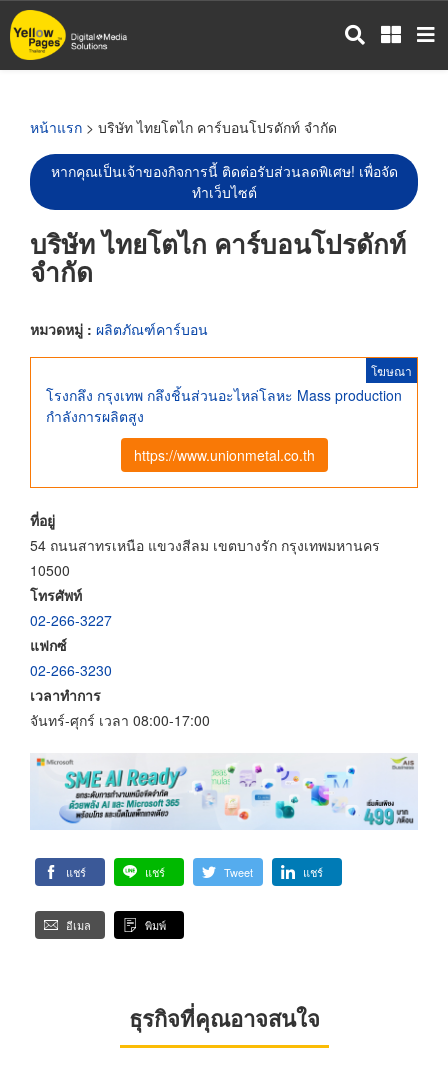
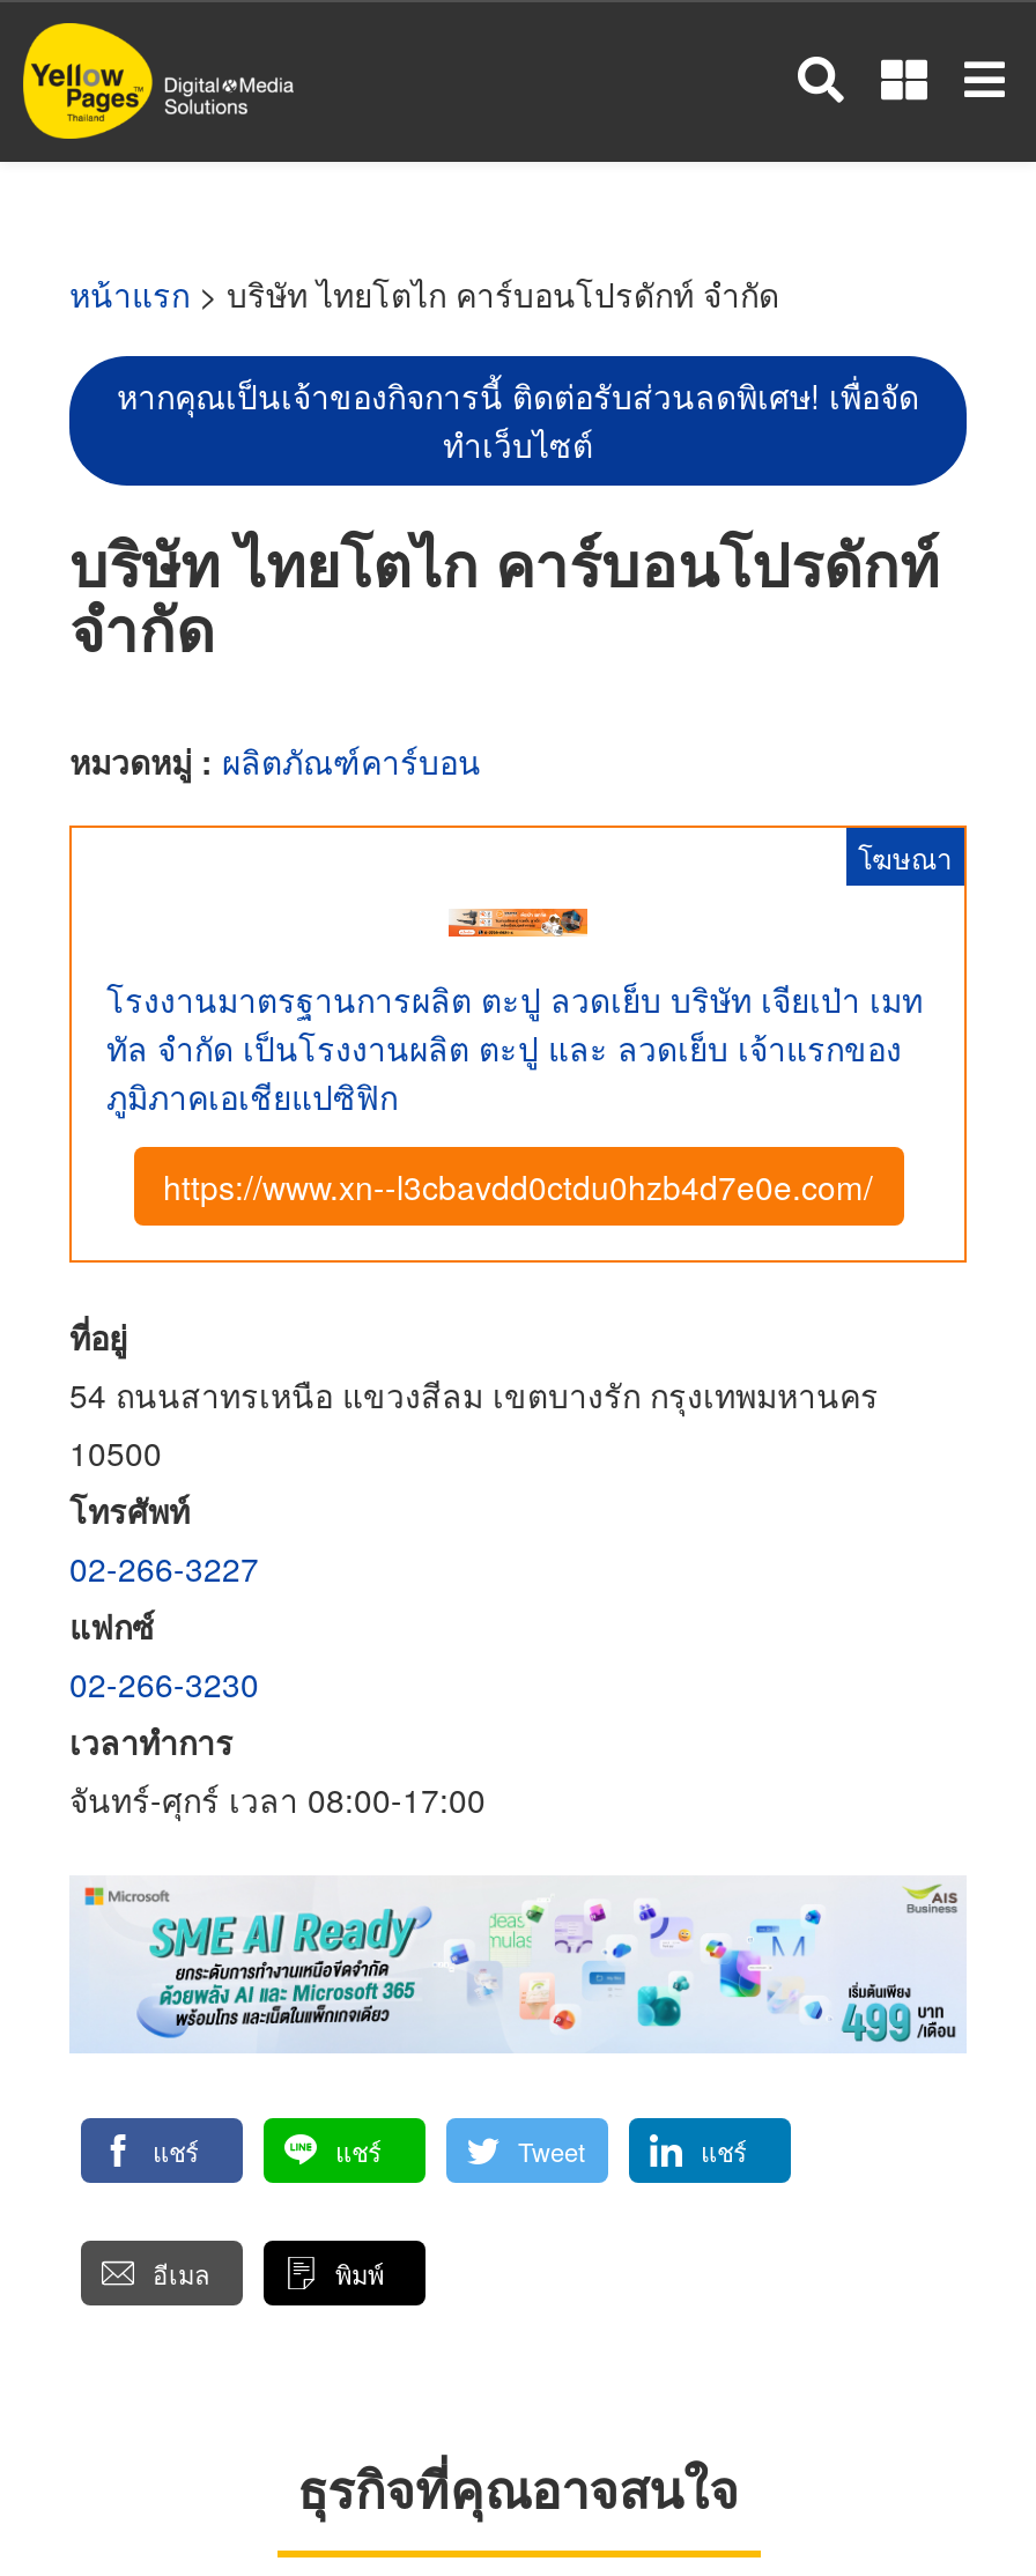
- โรงกลึง กรุงเทพ กลึงชิ้นส่วนอะไหล่โลหะ Mass production
- กำลังการผลิตสูง
+ โรงงานมาตรฐานการผลิต ตะปู ลวดเย็บ บริษัท เจียเป่า เมท
+ ทัล จำกัด เป็นโรงงานผลิต ตะปู และ ลวดเย็บ เจ้าแรกของ
+ ภูมิภาคเอเชียแปซิฟิก

- https://www.unionmetal.co.th
+ https://www.xn--l3cbavdd0ctdu0hzb4d7e0e.com/
